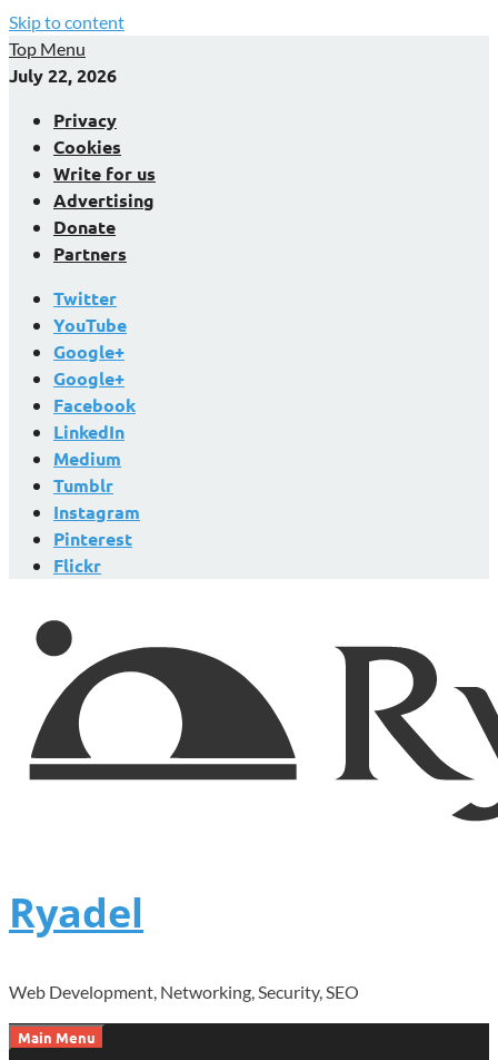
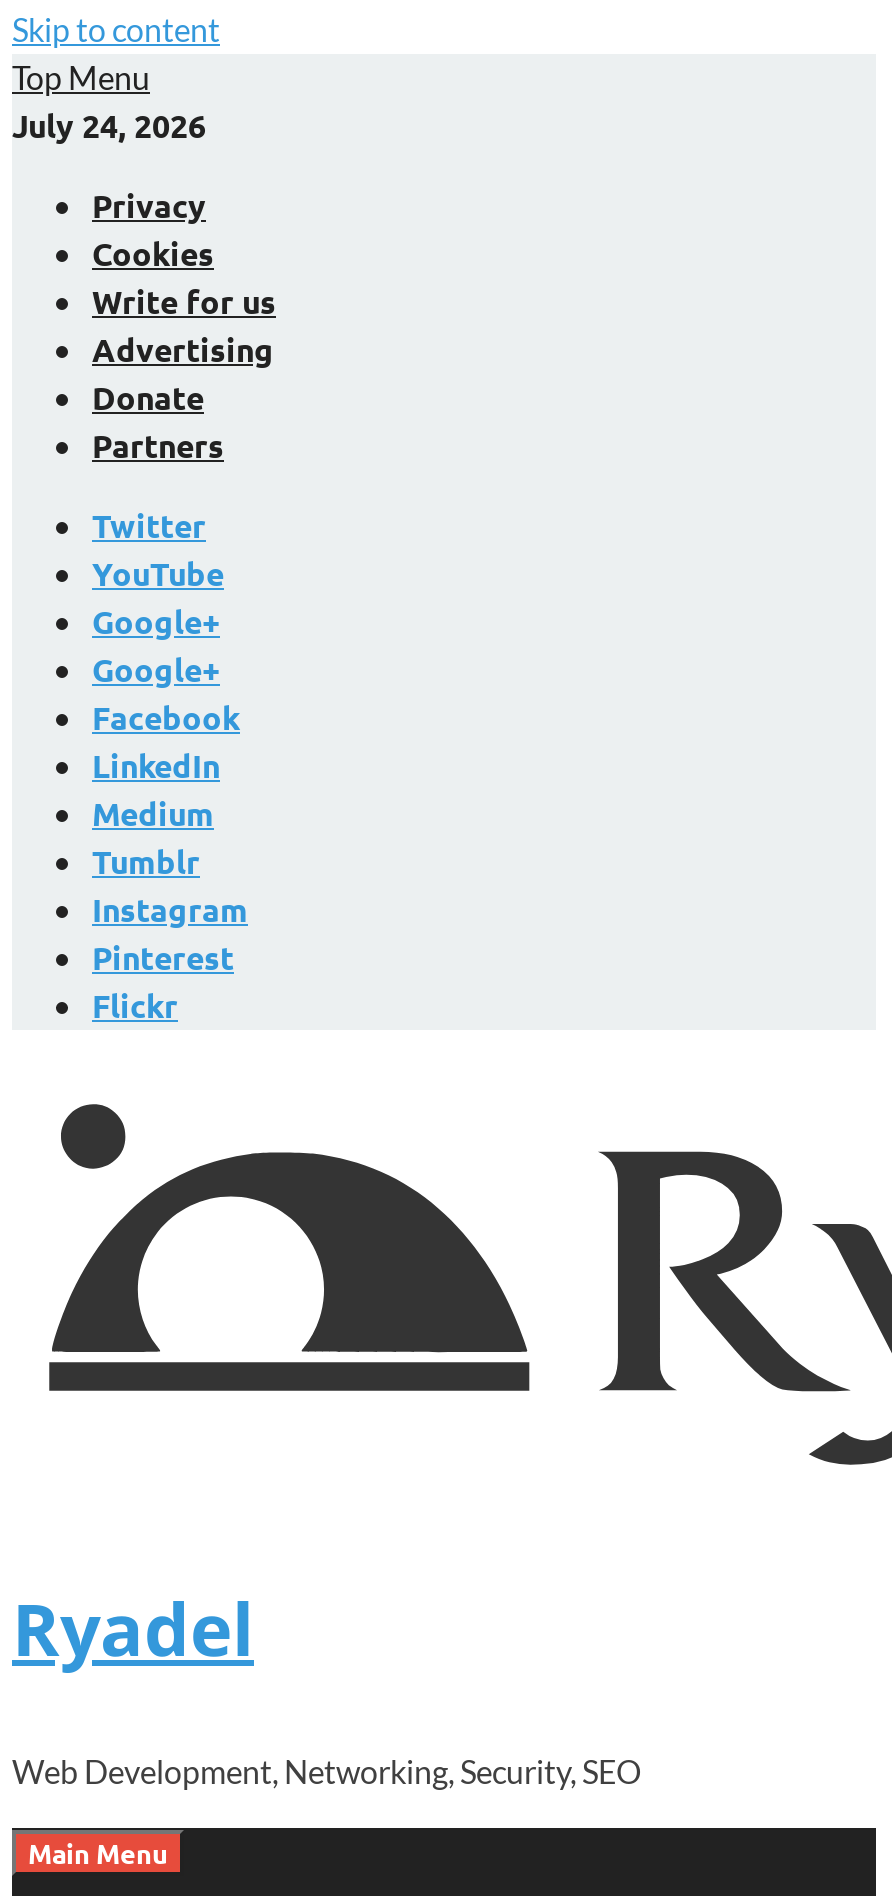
- July 22, 2026
+ July 24, 2026
